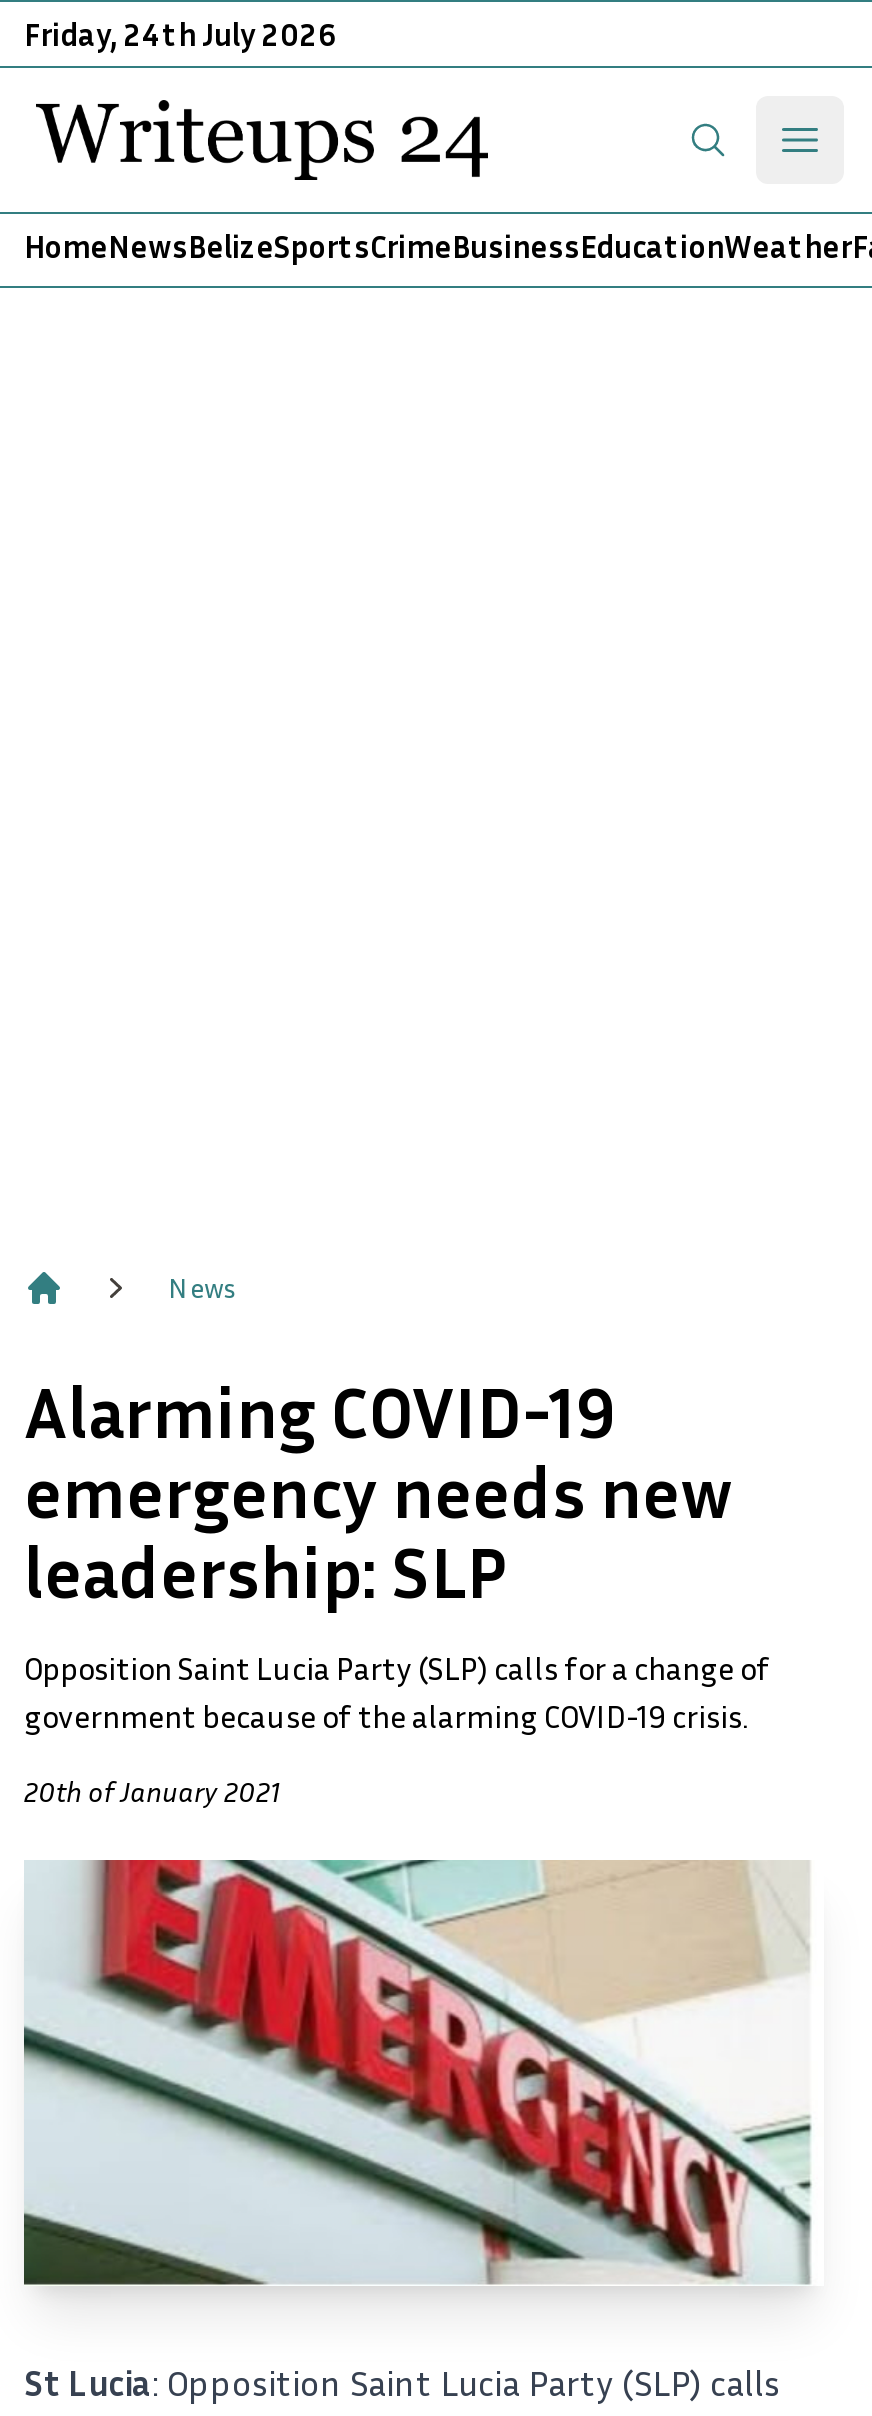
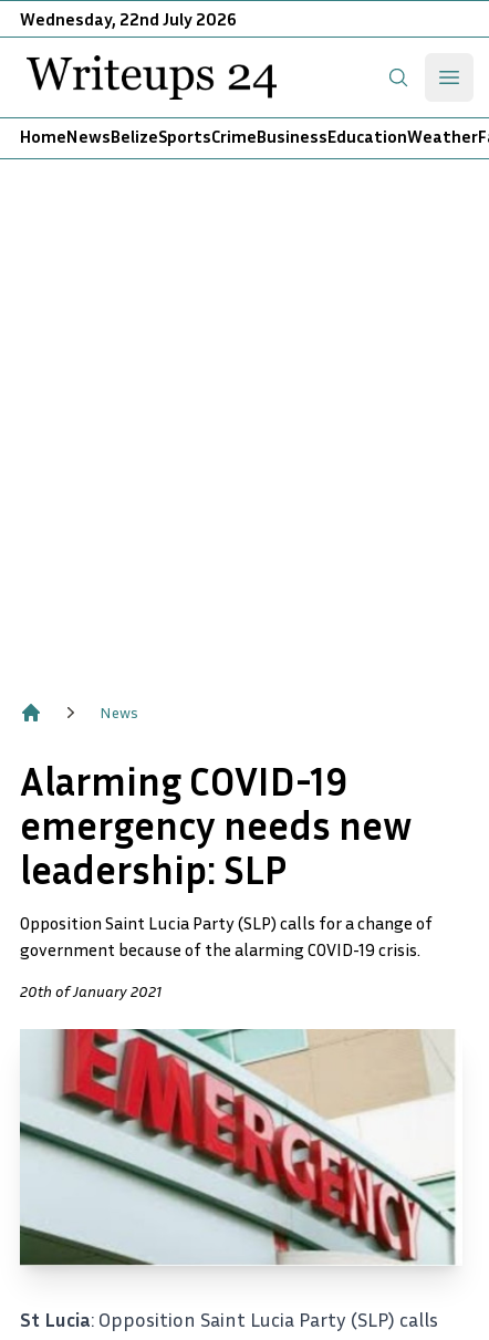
- Friday, 24th July 2026
+ Wednesday, 22nd July 2026
